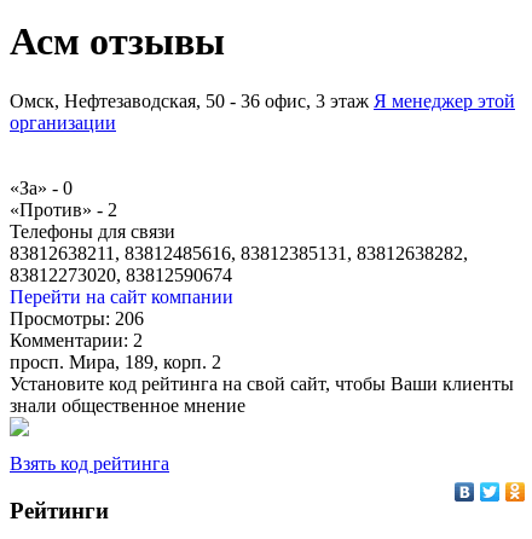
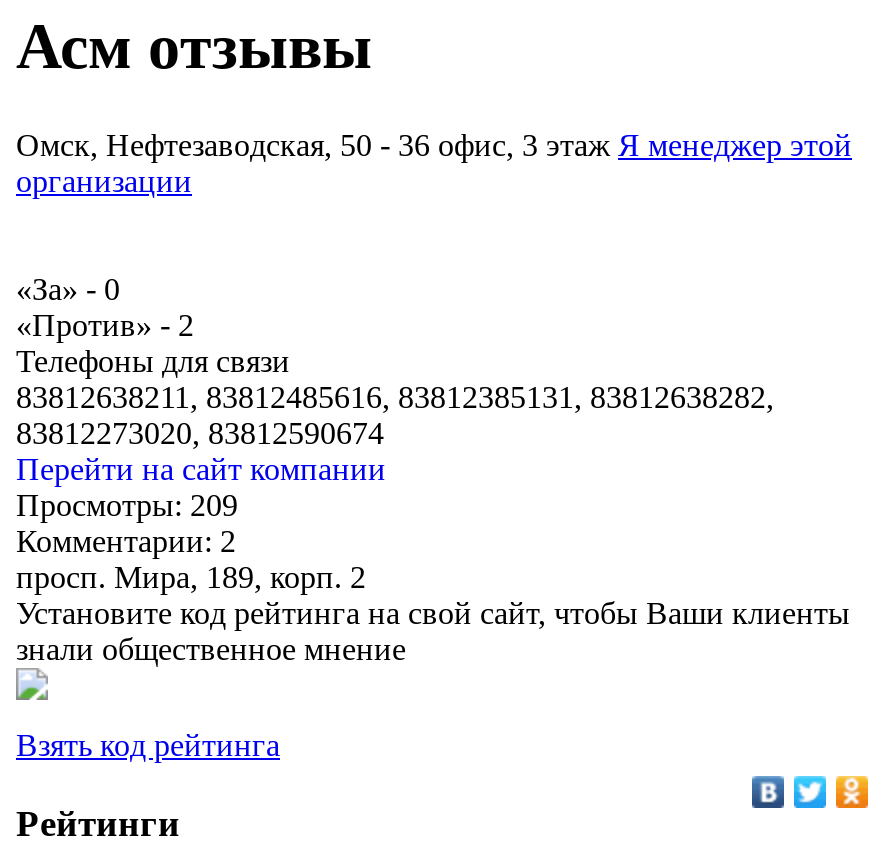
- Просмотры: 206
+ Просмотры: 209
